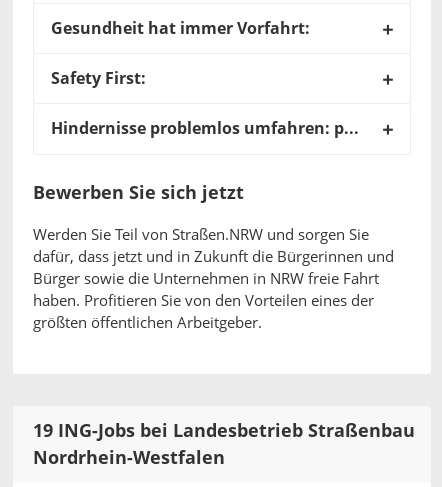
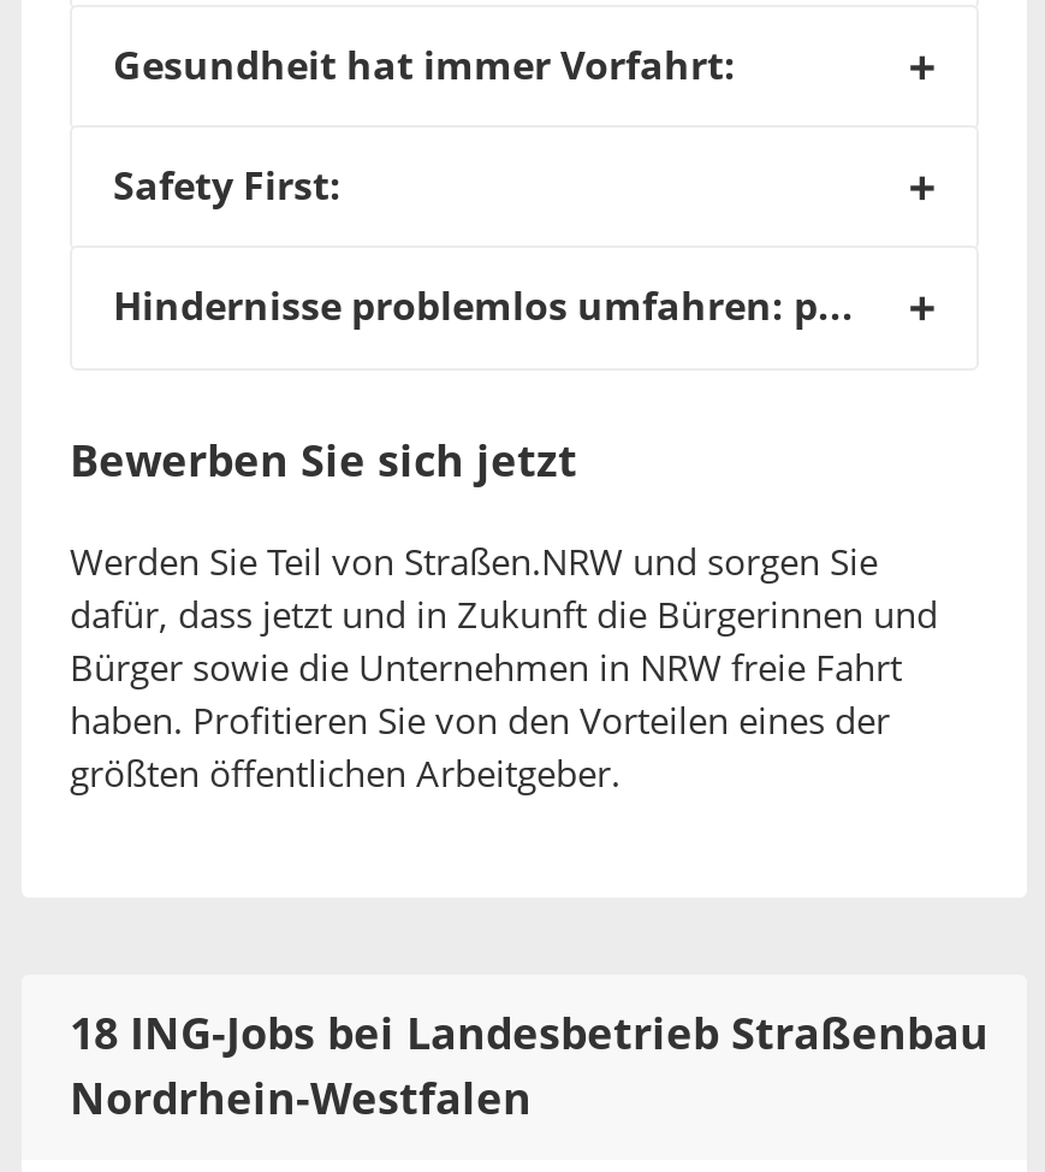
- 19 ING-Jobs bei Landesbetrieb Straßenbau
+ 18 ING-Jobs bei Landesbetrieb Straßenbau
